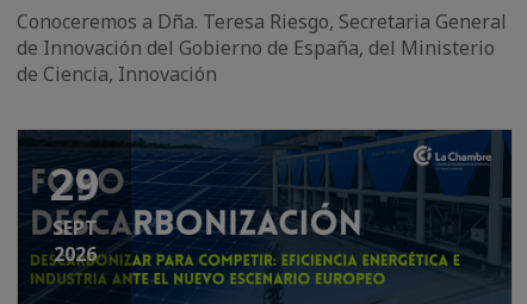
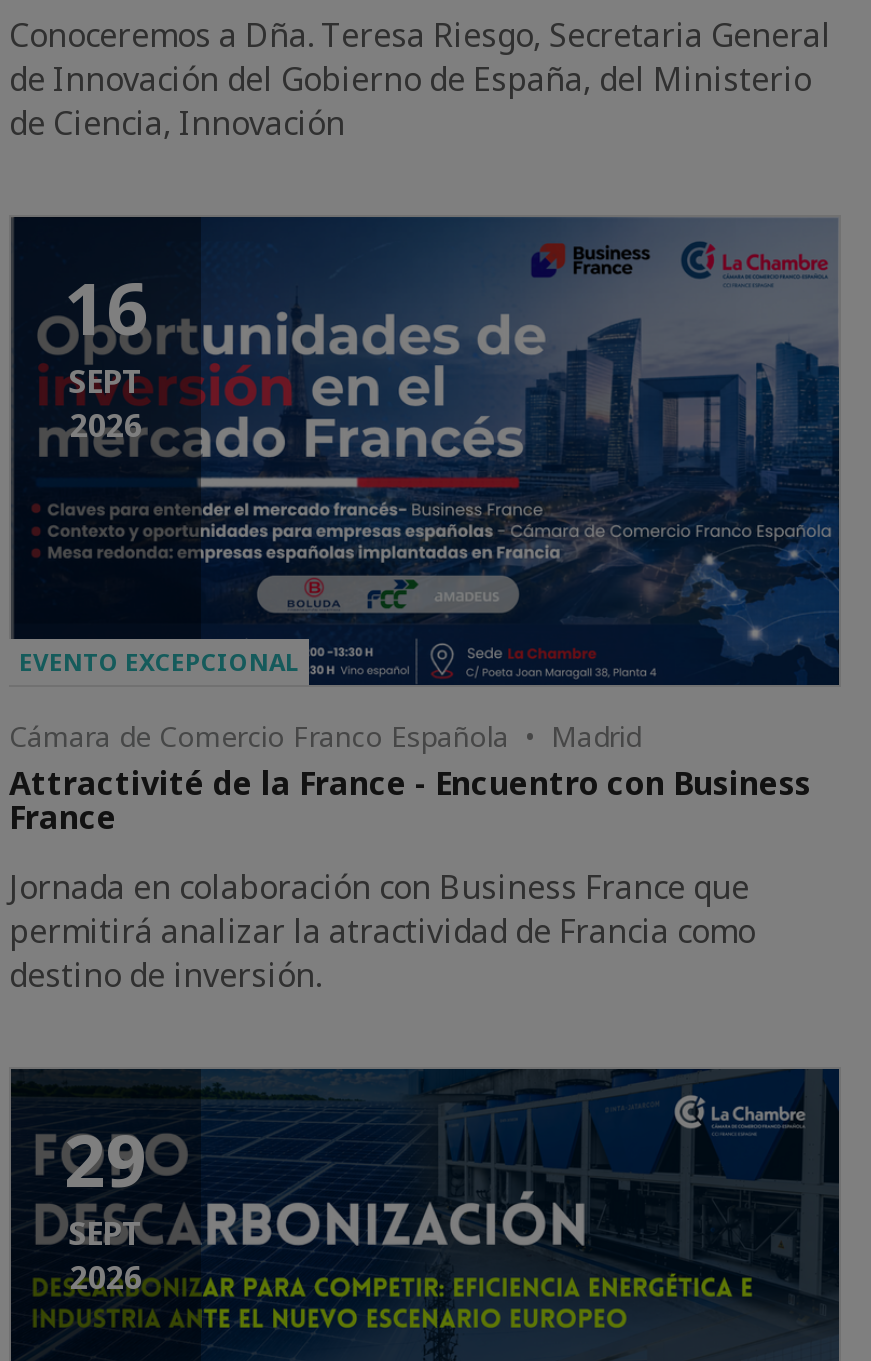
+ EVENTO EXCEPCIONAL
+ Cámara de Comercio Franco Española • Madrid
+ Attractivité de la France - Encuentro con Business
+ France
+ Jornada en colaboración con Business France que
+ permitirá analizar la atractividad de Francia como
+ destino de inversión.

+ [image]
+ 16
+ SEPT
+ 2026
